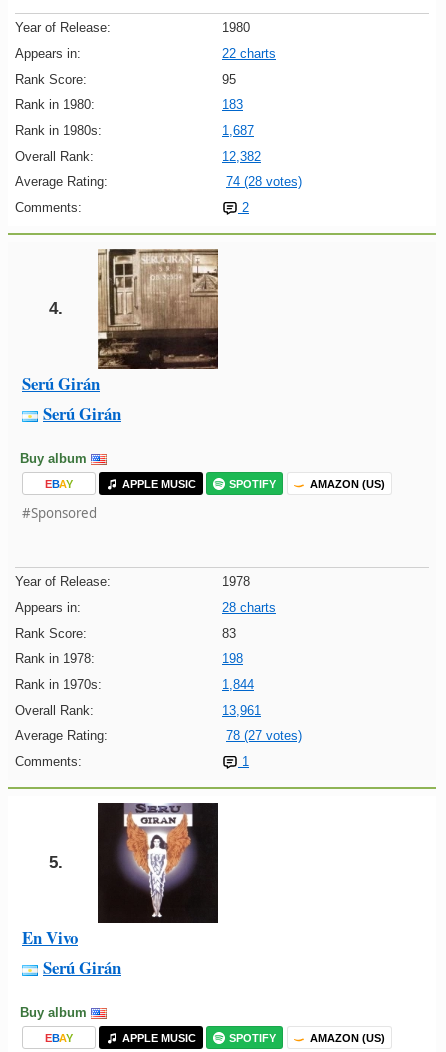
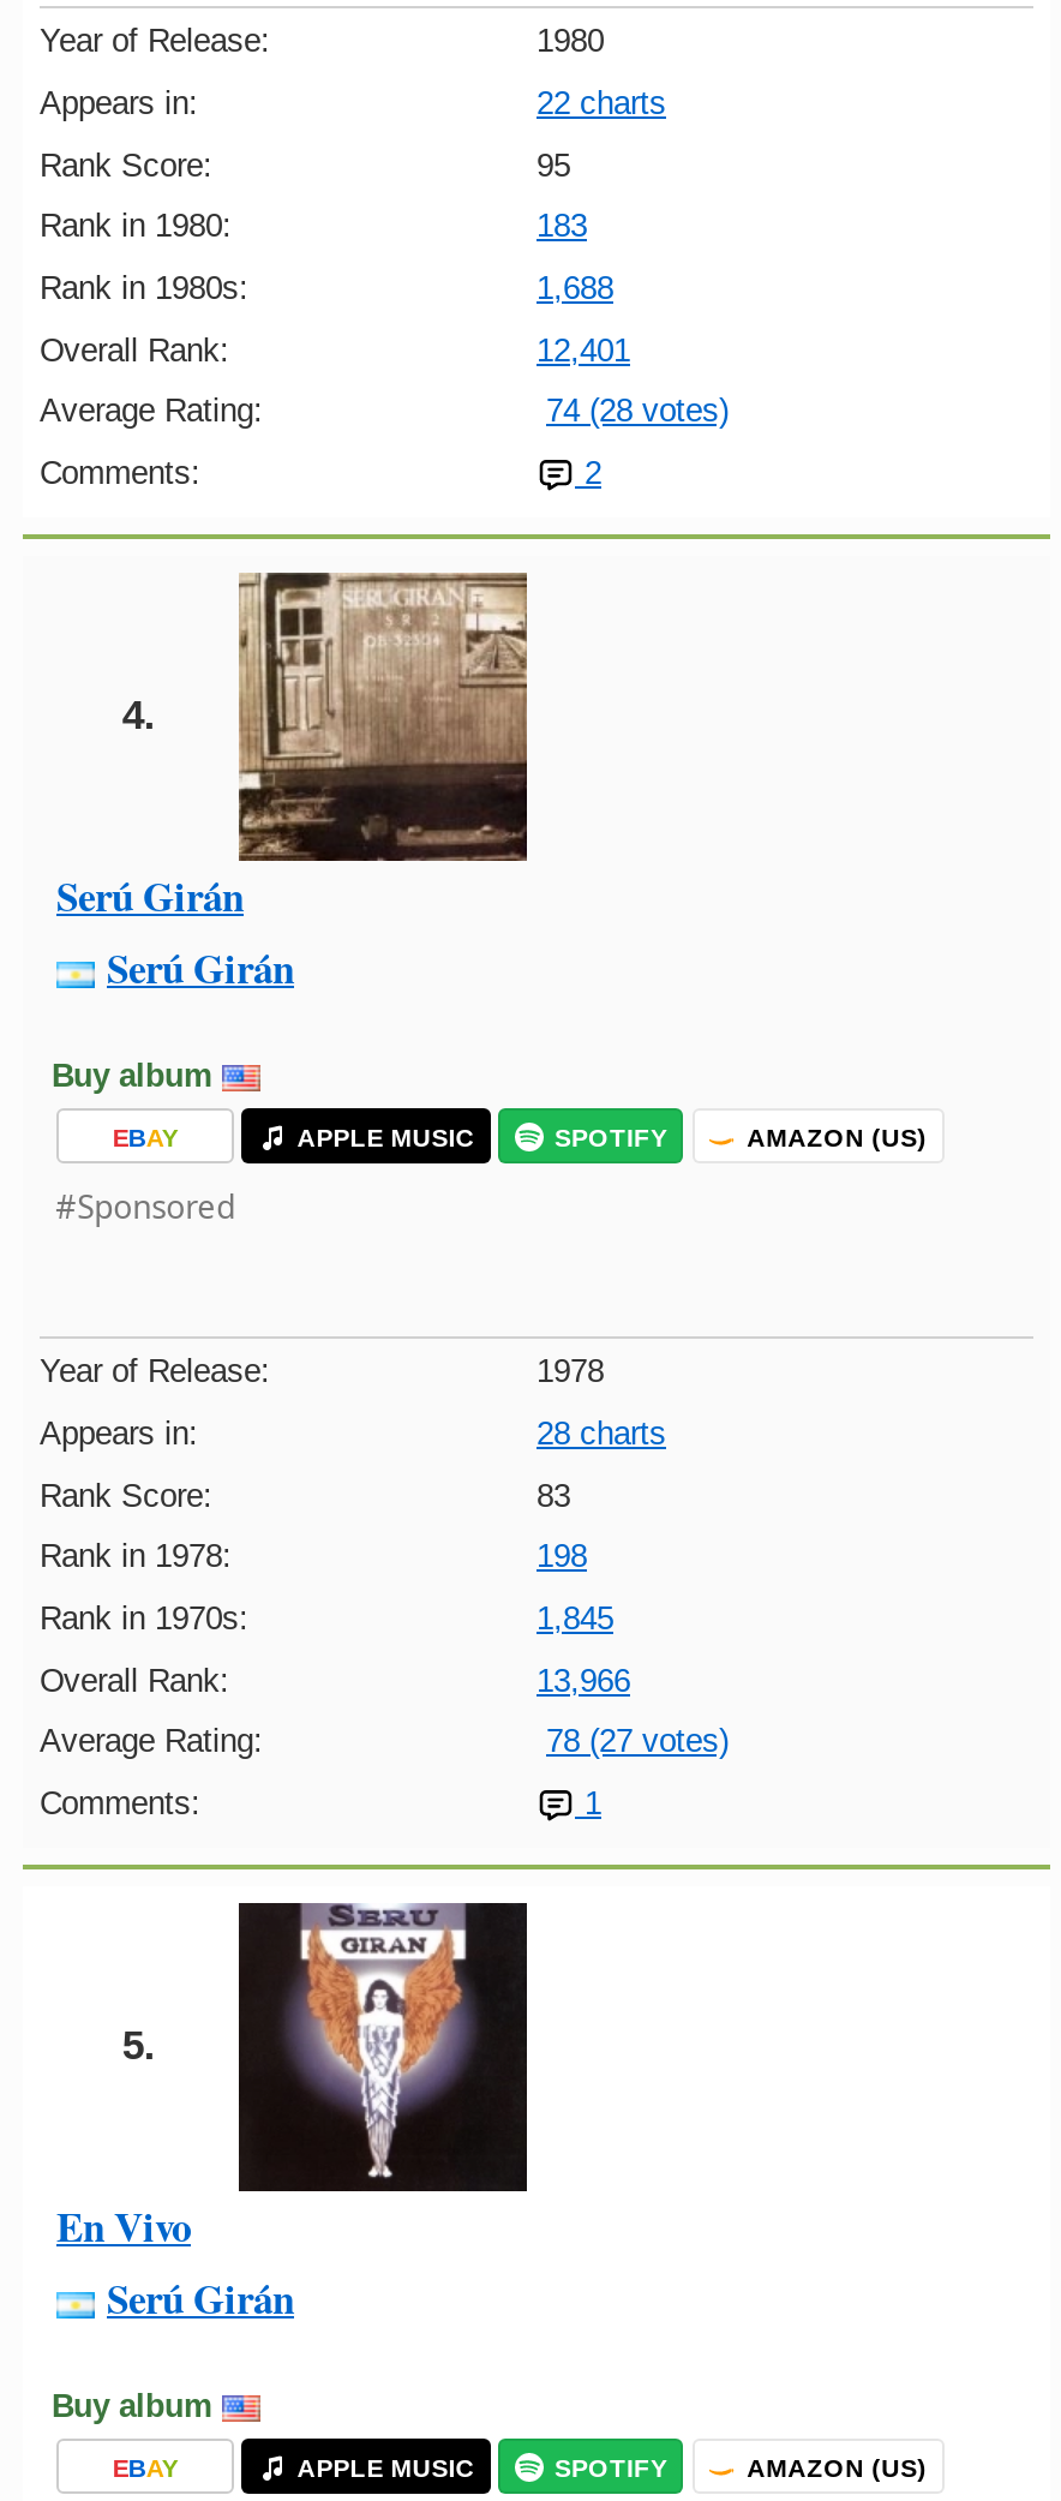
- 1,687
+ 1,688

- 12,382
+ 12,401

- 1,844
+ 1,845

- 13,961
+ 13,966
